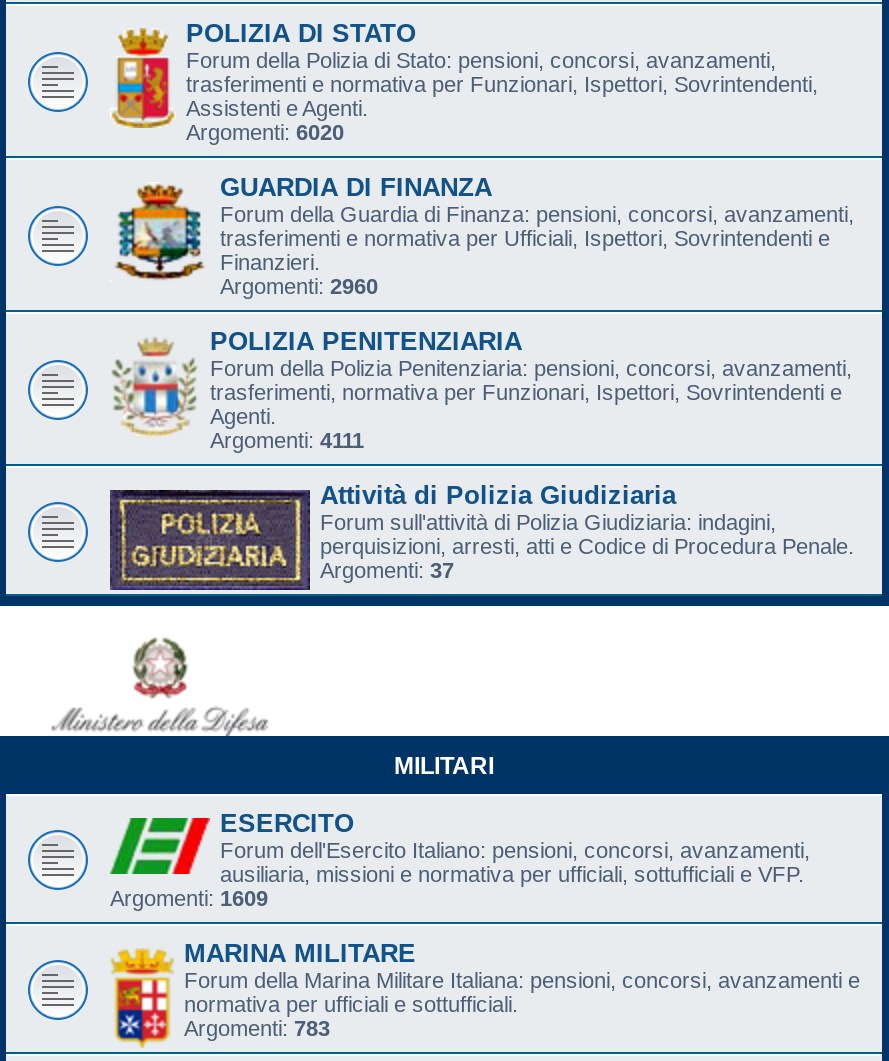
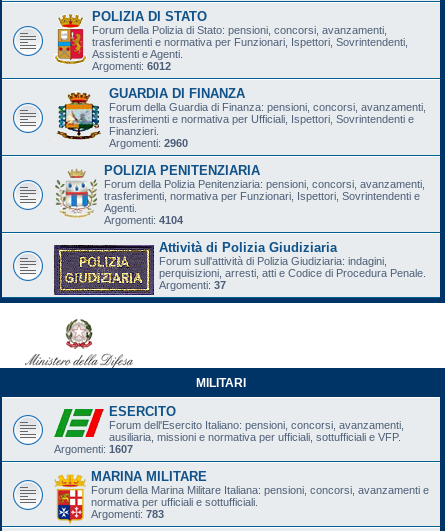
- Argomenti: 6020
+ Argomenti: 6012

- Argomenti: 4111
+ Argomenti: 4104

- Argomenti: 1609
+ Argomenti: 1607
